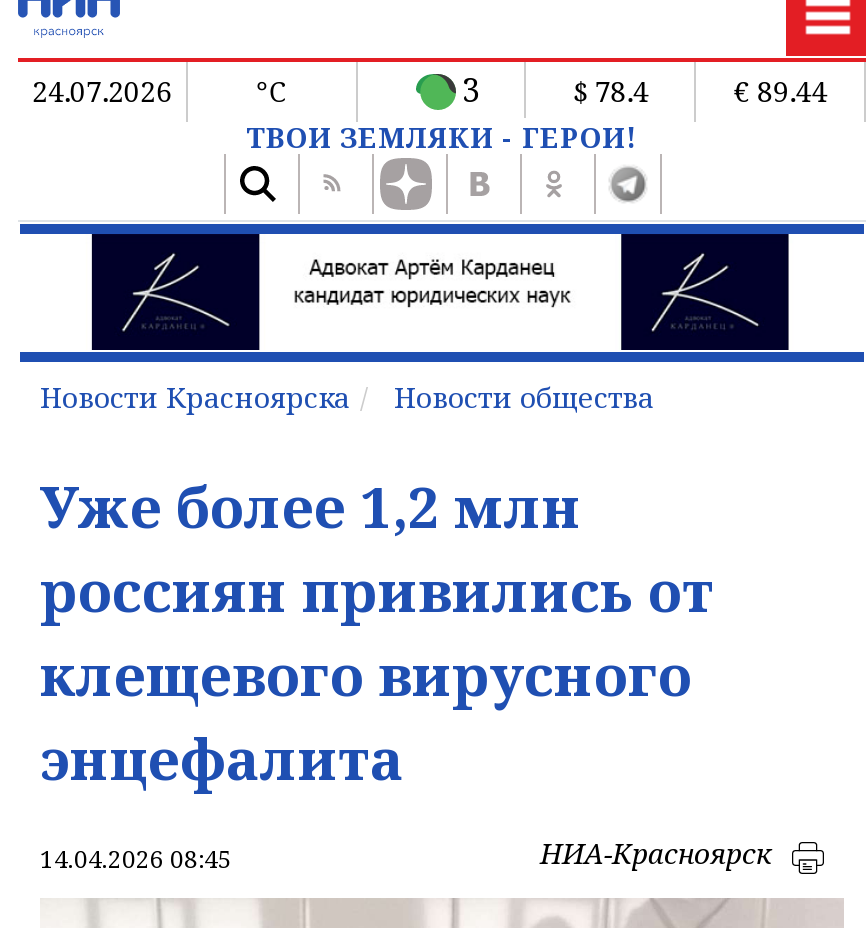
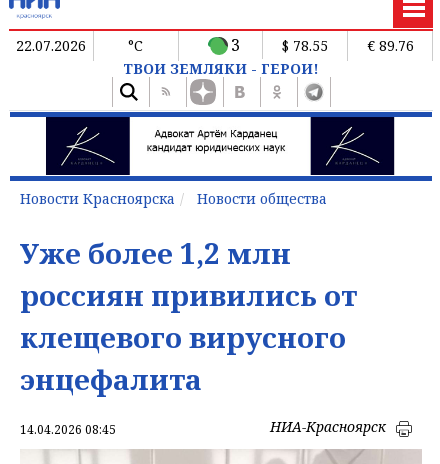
- 24.07.2026
+ 22.07.2026

- $ 78.4
+ $ 78.55

- € 89.44
+ € 89.76
